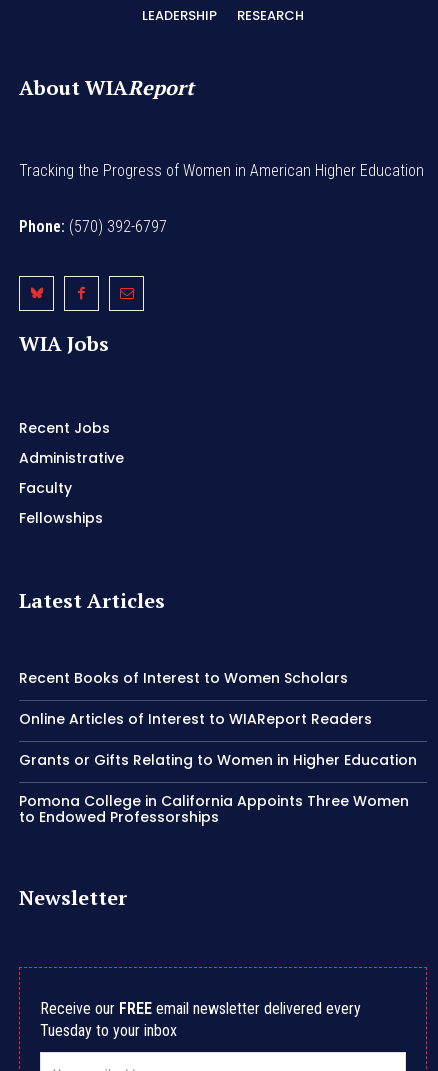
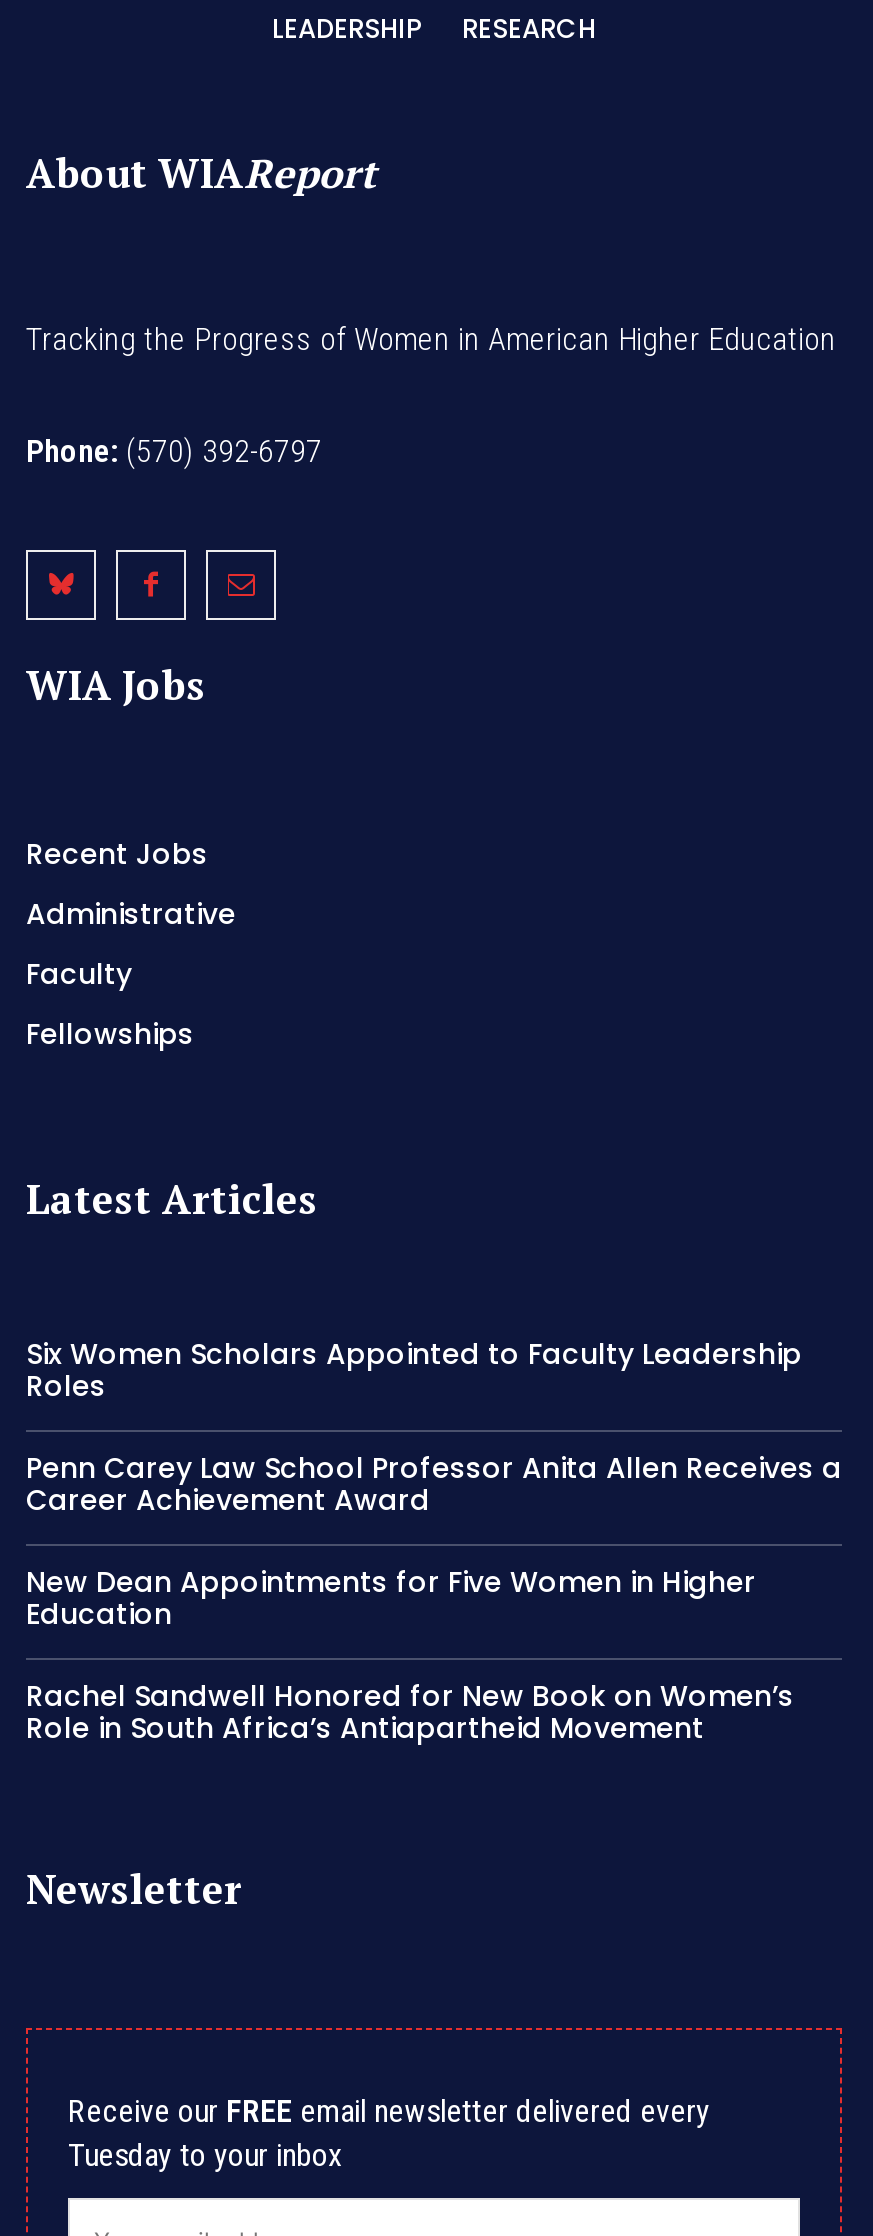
- Recent Books of Interest to Women Scholars
+ Six Women Scholars Appointed to Faculty Leadership
+ Roles

- Online Articles of Interest to WIAReport Readers
+ Penn Carey Law School Professor Anita Allen Receives a
+ Career Achievement Award

- Grants or Gifts Relating to Women in Higher Education
+ New Dean Appointments for Five Women in Higher
+ Education

- Pomona College in California Appoints Three Women
- to Endowed Professorships
+ Rachel Sandwell Honored for New Book on Women’s
+ Role in South Africa’s Antiapartheid Movement
